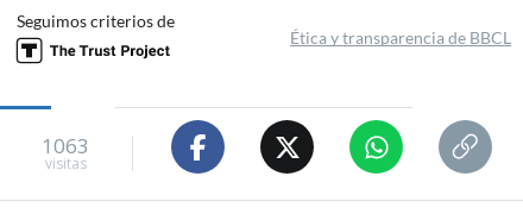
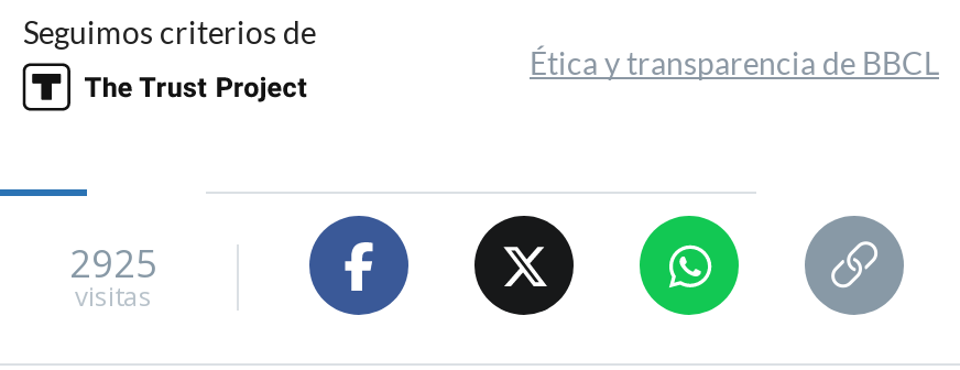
- 1063
+ 2925
